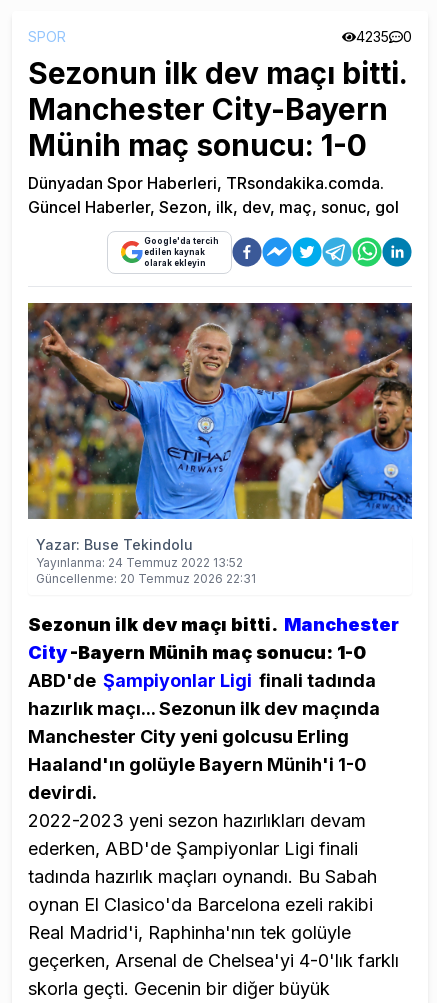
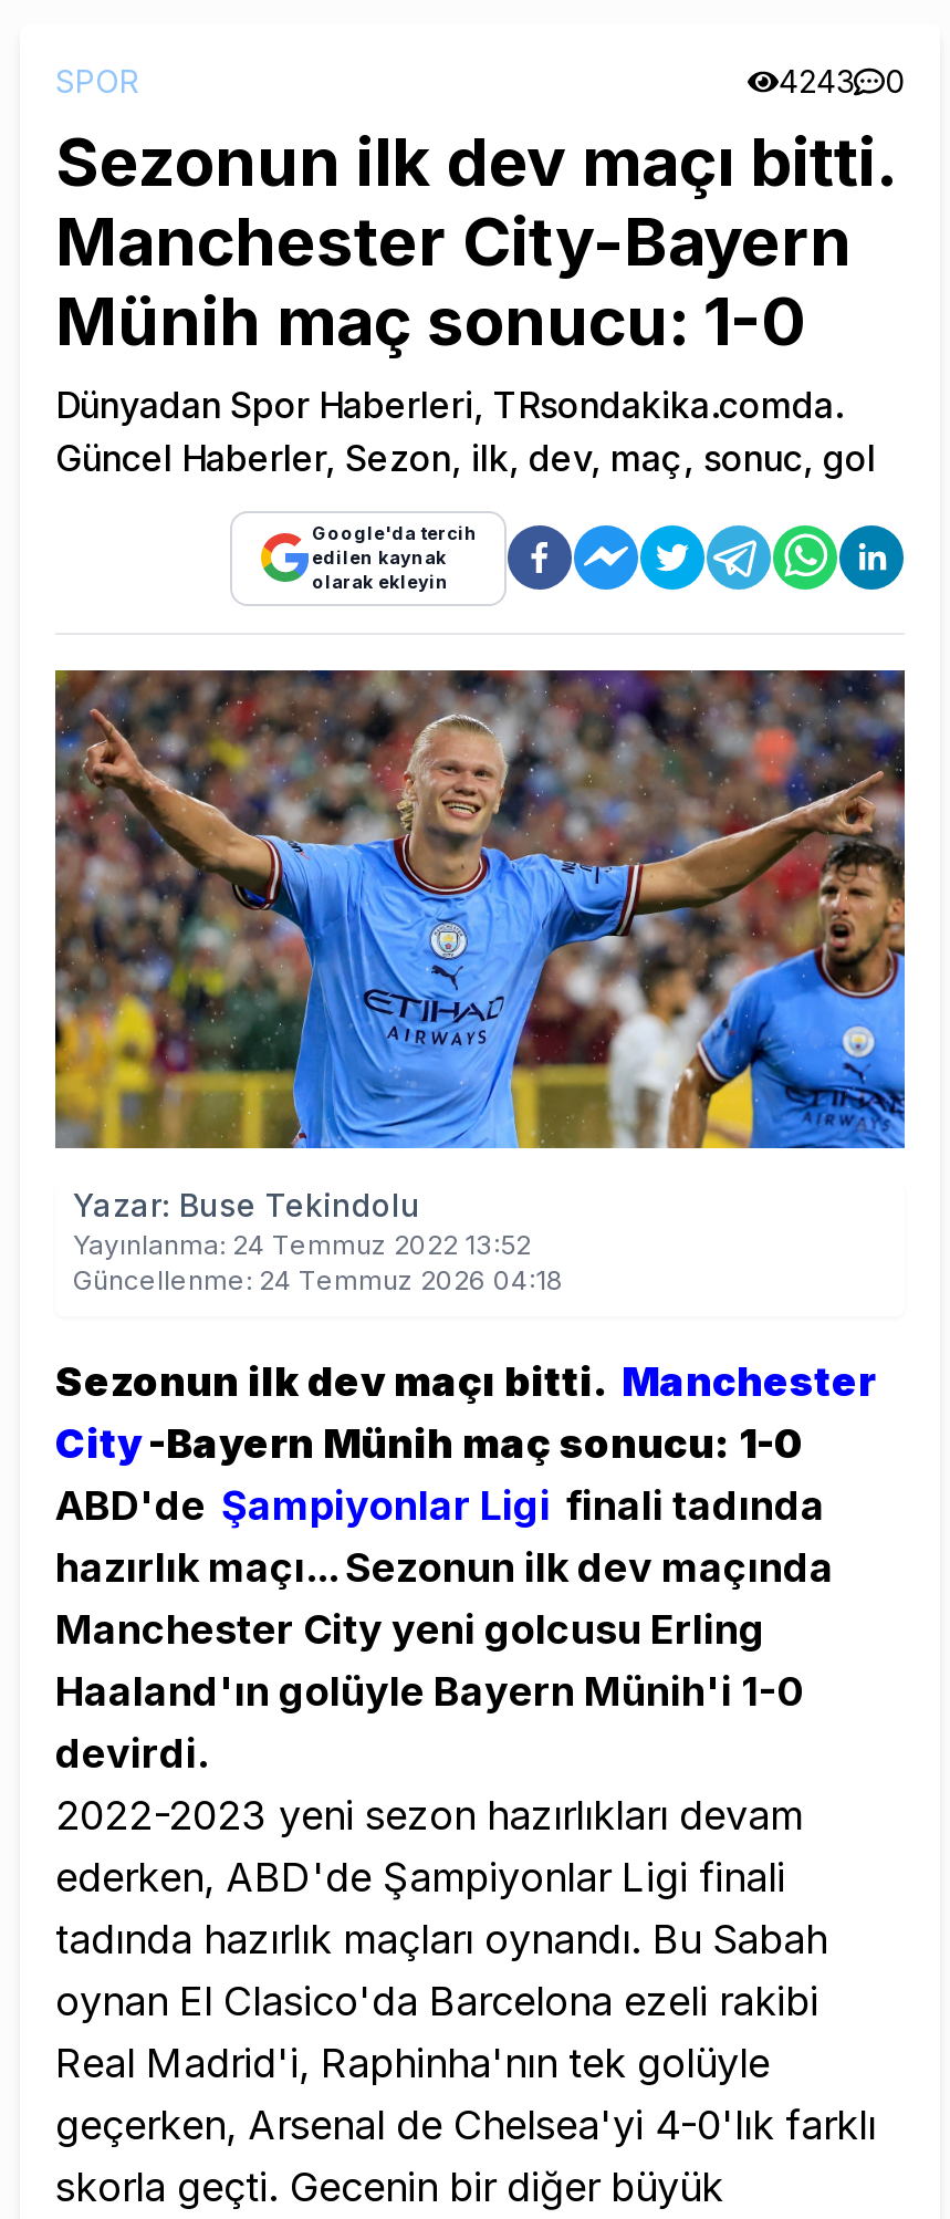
- 4235 0
+ 4243 0

- Güncellenme: 20 Temmuz 2026 22:31
+ Güncellenme: 24 Temmuz 2026 04:18
